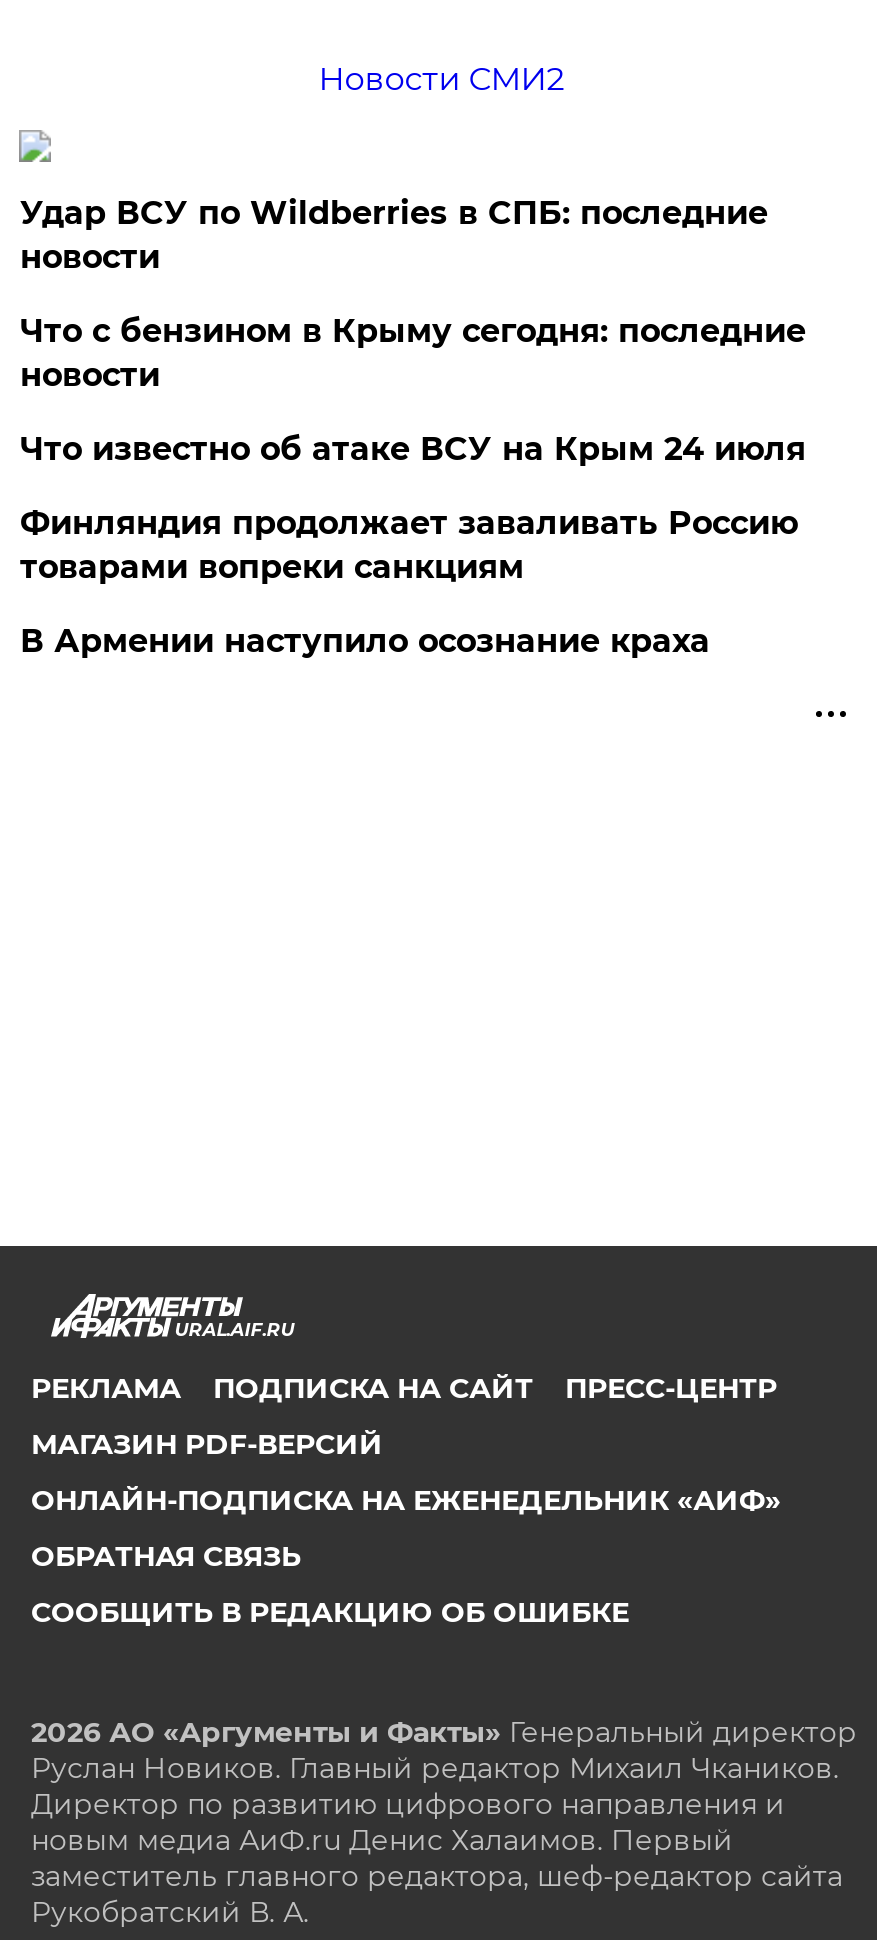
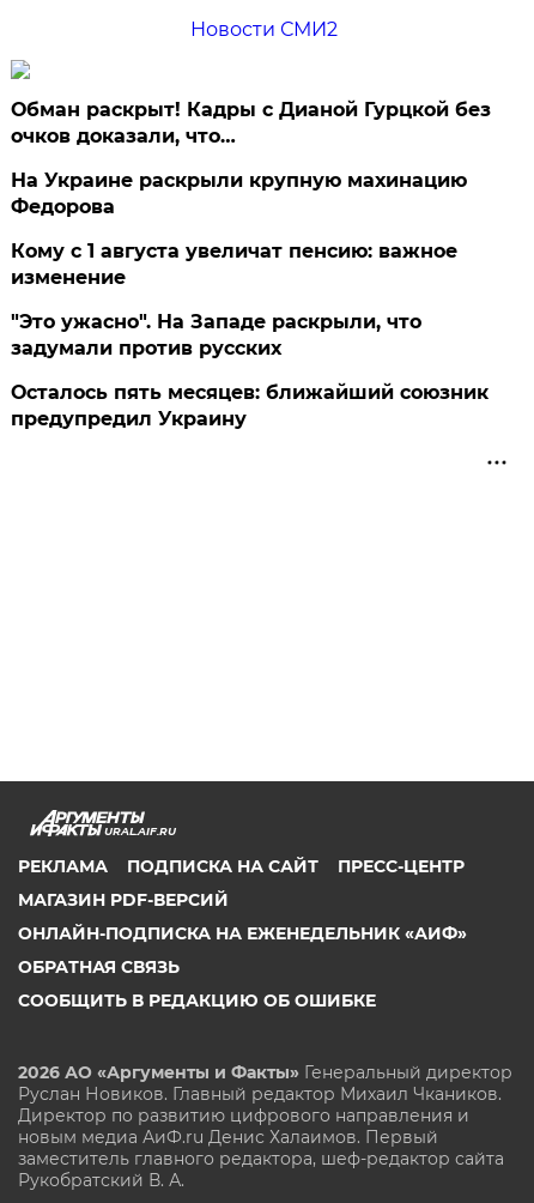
- Удар ВСУ по Wildberries в СПБ: последние
- новости
+ Обман раскрыт! Кадры с Дианой Гурцкой без
+ очков доказали, что…

- Что с бензином в Крыму сегодня: последние
- новости
+ На Украине раскрыли крупную махинацию
+ Федорова

- Что известно об атаке ВСУ на Крым 24 июля
+ Кому с 1 августа увеличат пенсию: важное
+ изменение

- Финляндия продолжает заваливать Россию
- товарами вопреки санкциям
+ "Это ужасно". На Западе раскрыли, что
+ задумали против русских

- В Армении наступило осознание краха
+ Осталось пять месяцев: ближайший союзник
+ предупредил Украину
